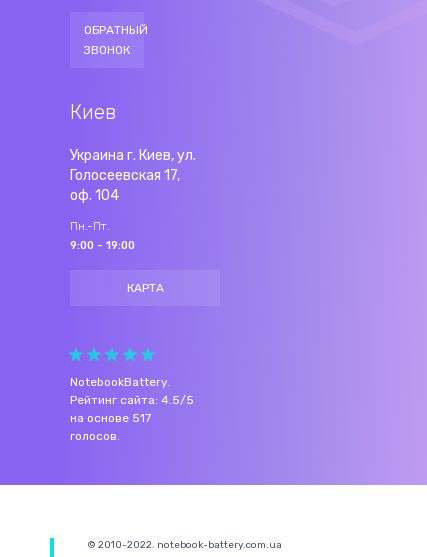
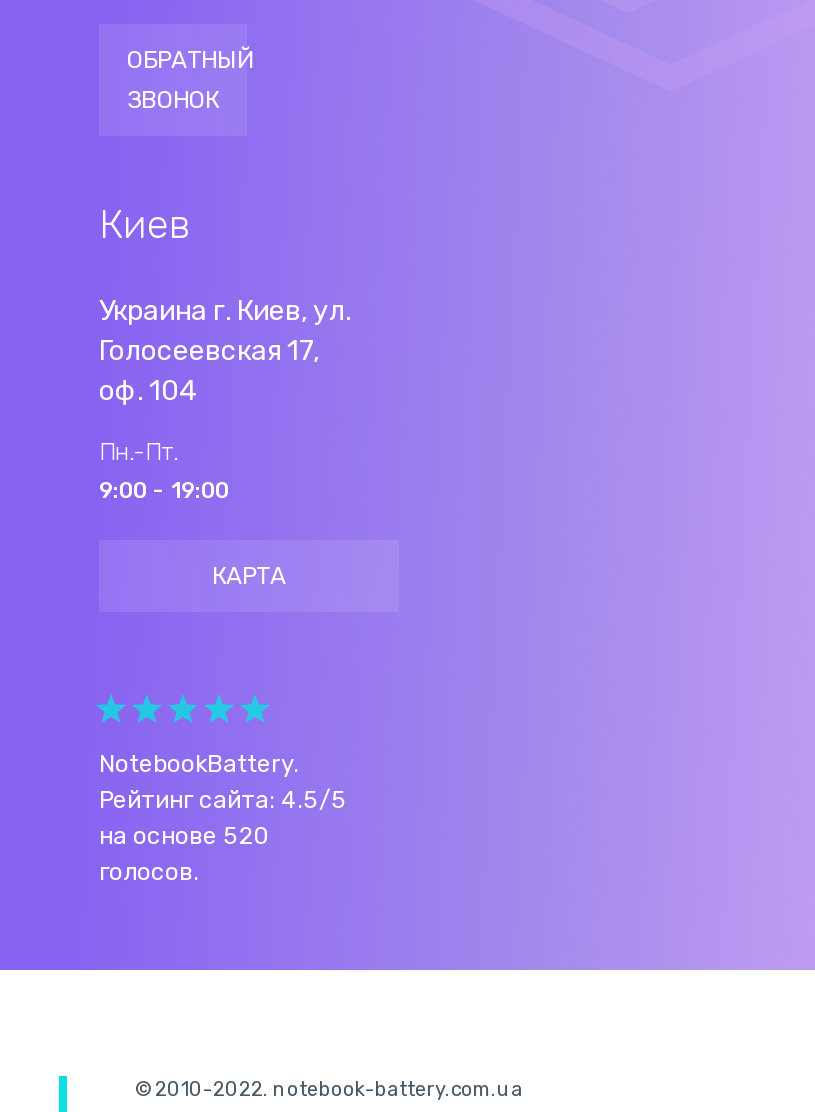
- на основе 517
+ на основе 520
